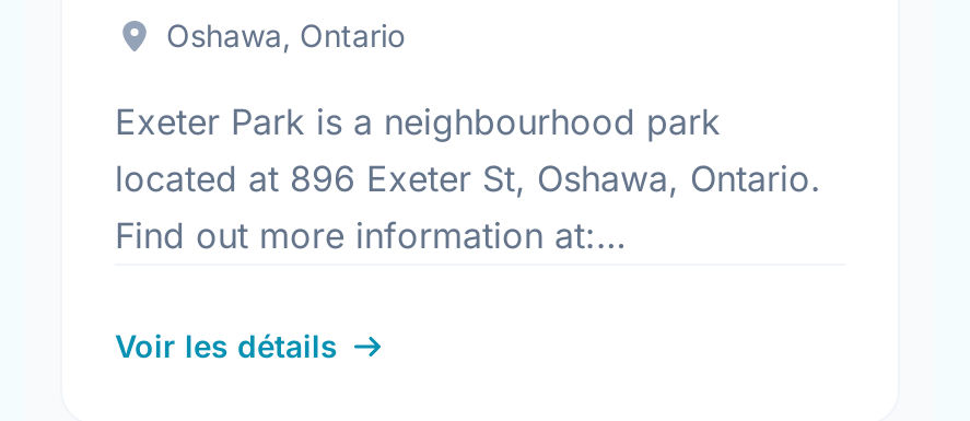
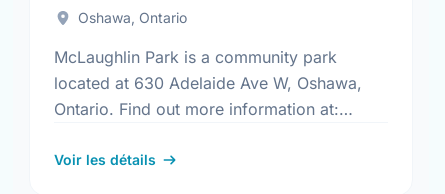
- Exeter Park is a neighbourhood park
- located at 896 Exeter St, Oshawa, Ontario.
- Find out more information at:
+ McLaughlin Park is a community park
+ located at 630 Adelaide Ave W, Oshawa,
+ Ontario. Find out more information at:
